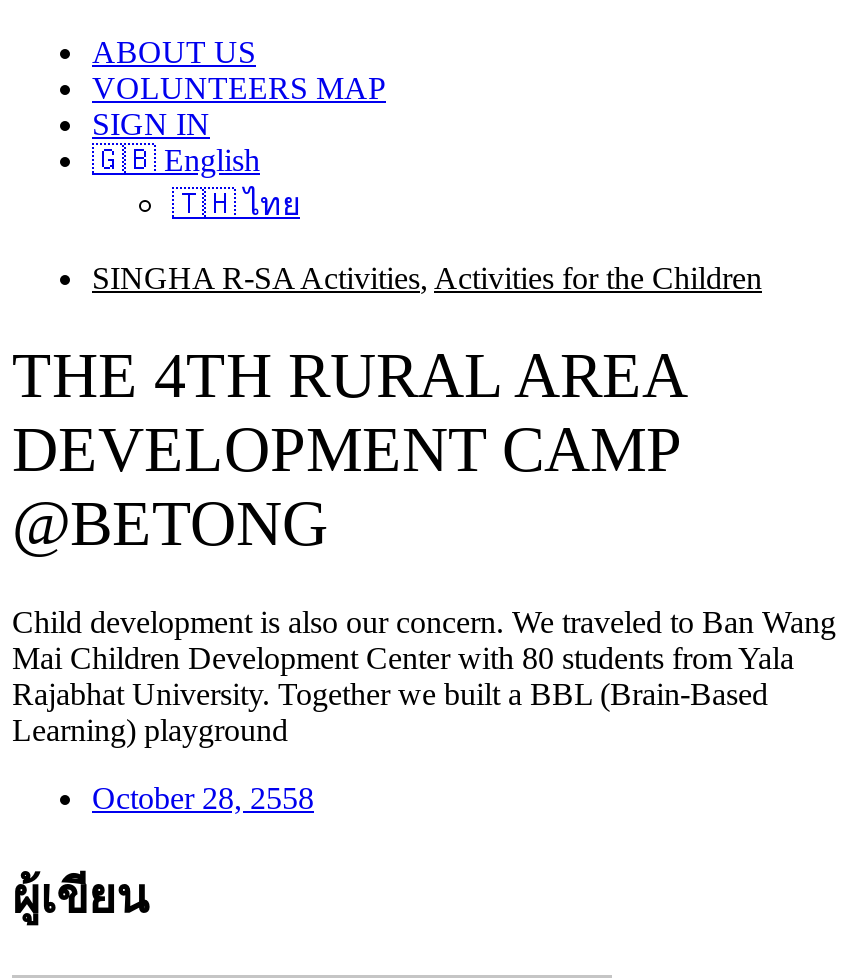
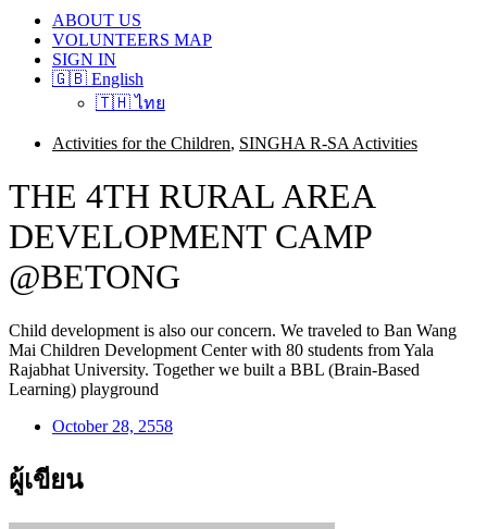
- SINGHA R-SA Activities, Activities for the Children
+ Activities for the Children, SINGHA R-SA Activities
